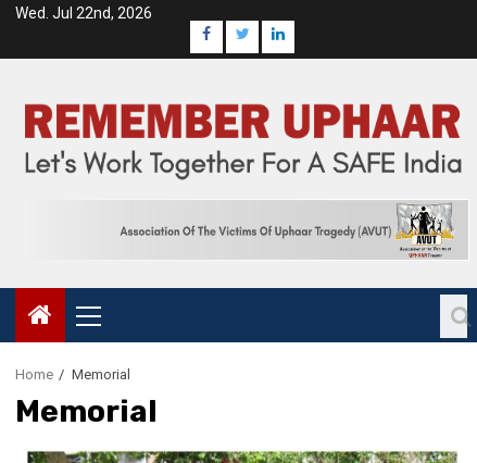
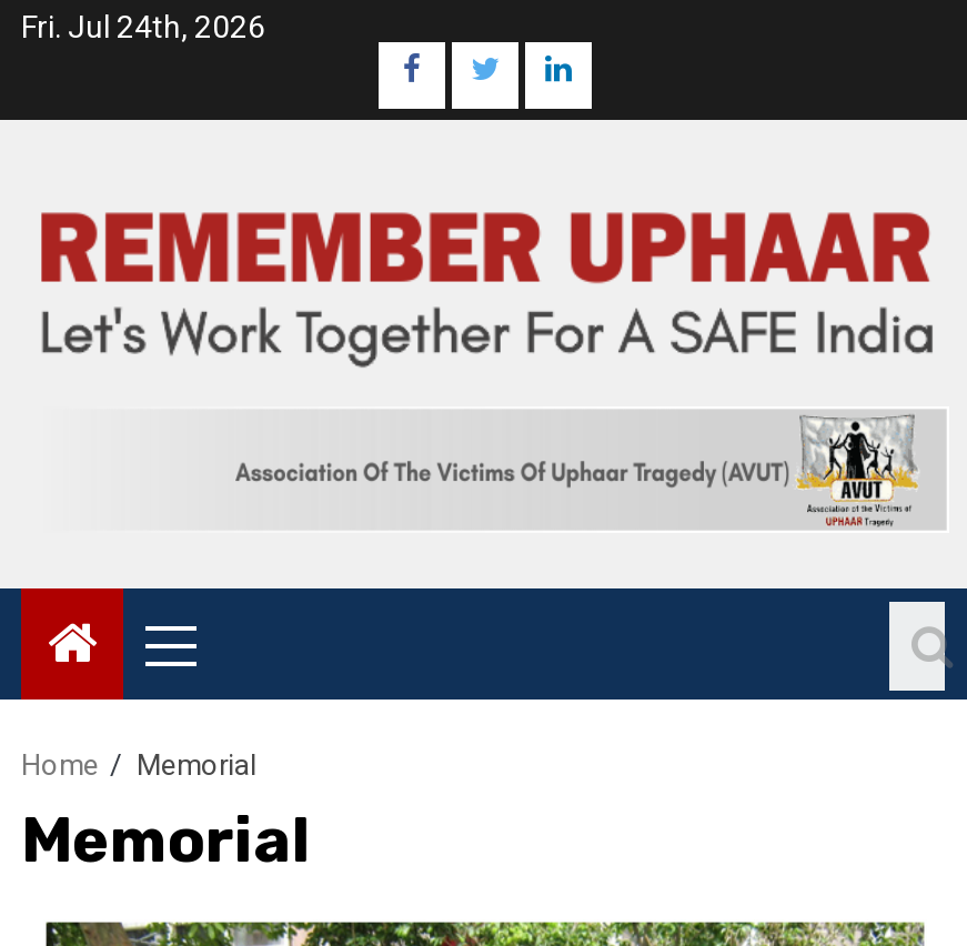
- Wed. Jul 22nd, 2026
+ Fri. Jul 24th, 2026
